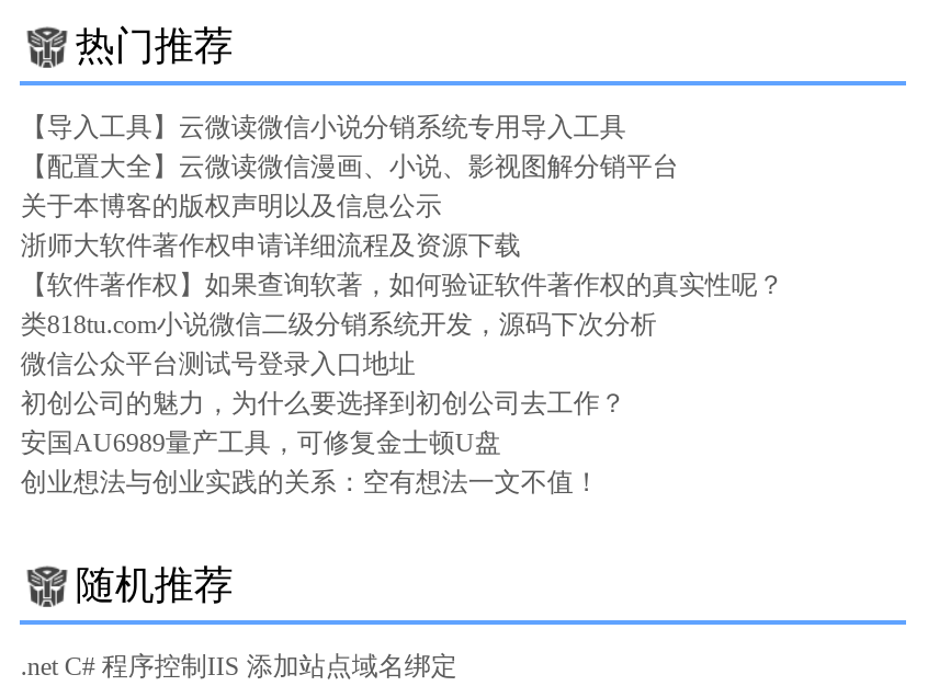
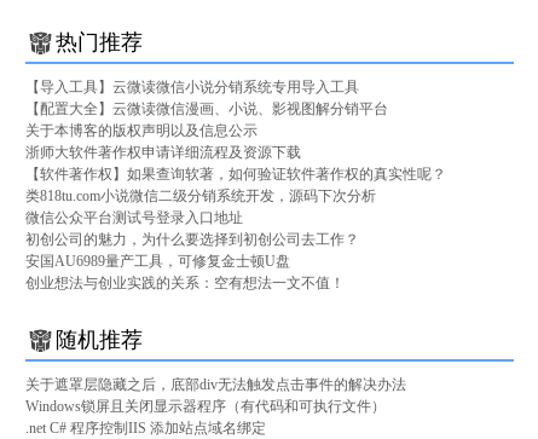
+ 关于遮罩层隐藏之后，底部div无法触发点击事件的解决办法
+ Windows锁屏且关闭显示器程序（有代码和可执行文件）
